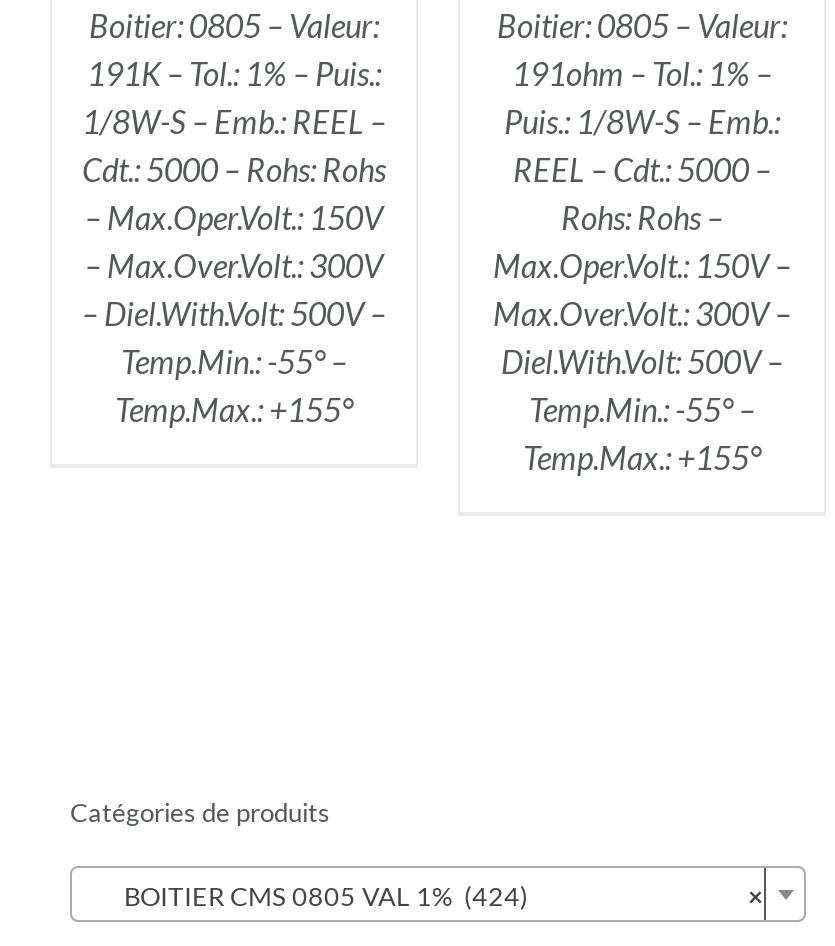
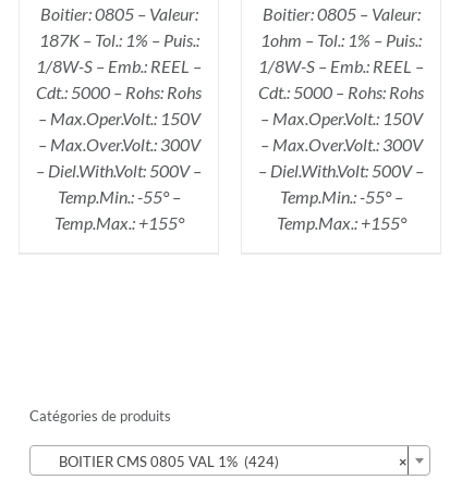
- 191K – Tol.: 1% – Puis.:
+ 187K – Tol.: 1% – Puis.:

- 191ohm – Tol.: 1% –
- Puis.: 1/8W-S – Emb.:
- REEL – Cdt.: 5000 –
- Rohs: Rohs –
- Max.Oper.Volt.: 150V –
- Max.Over.Volt.: 300V –
- Diel.With.Volt: 500V –
+ 1ohm – Tol.: 1% – Puis.:
+ 1/8W-S – Emb.: REEL –
+ Cdt.: 5000 – Rohs: Rohs
+ – Max.Oper.Volt.: 150V
+ – Max.Over.Volt.: 300V
+ – Diel.With.Volt: 500V –
